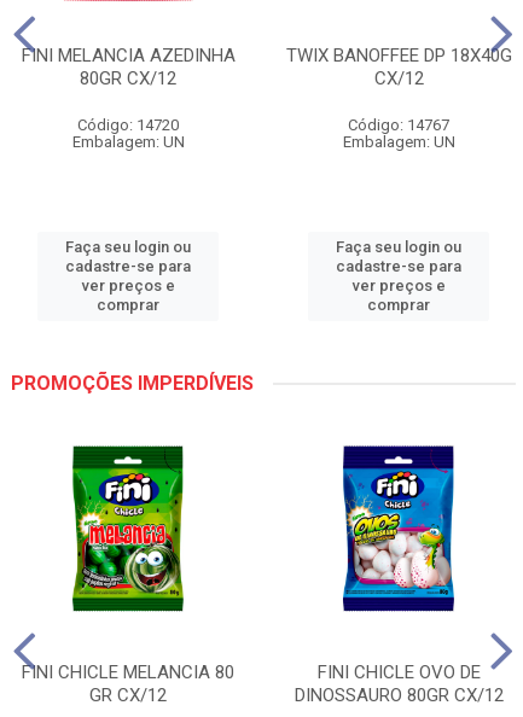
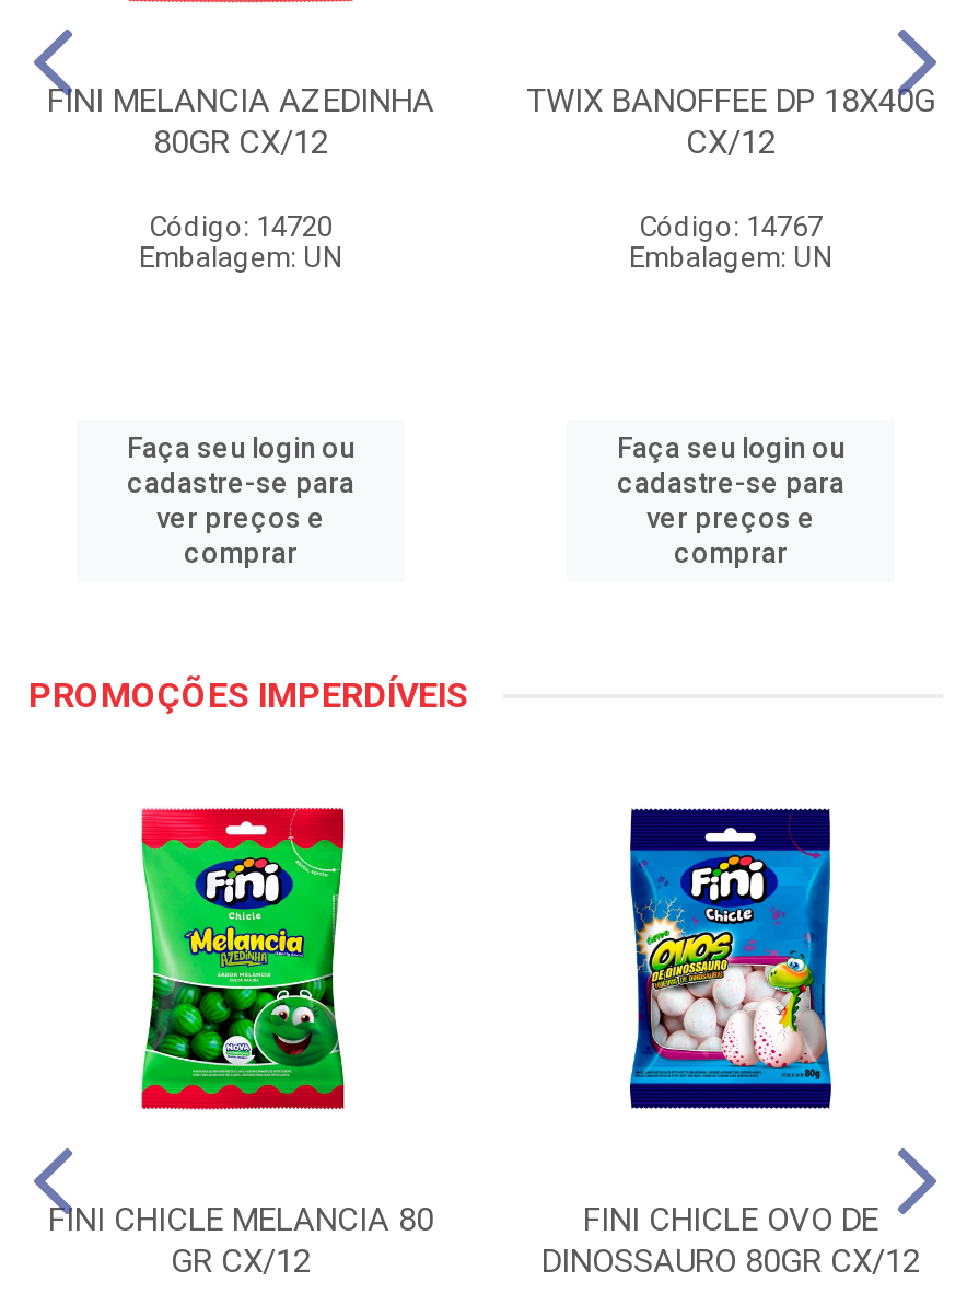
- [image]
+ [image]
